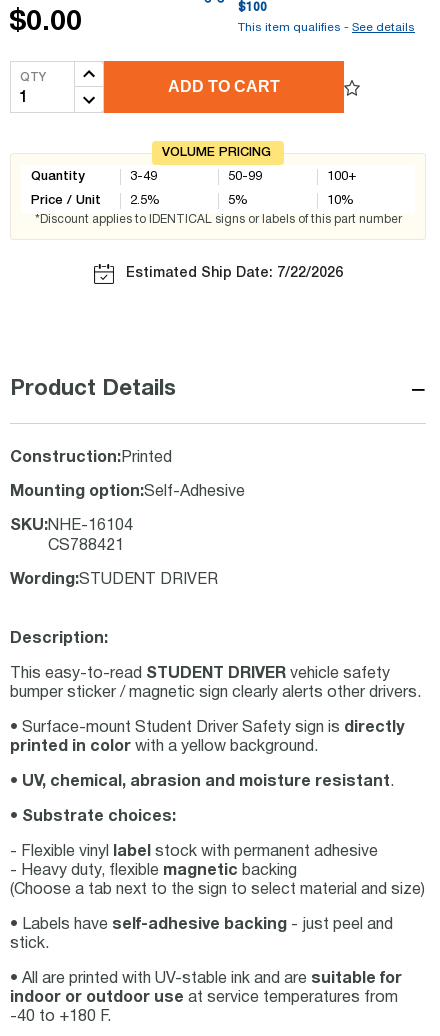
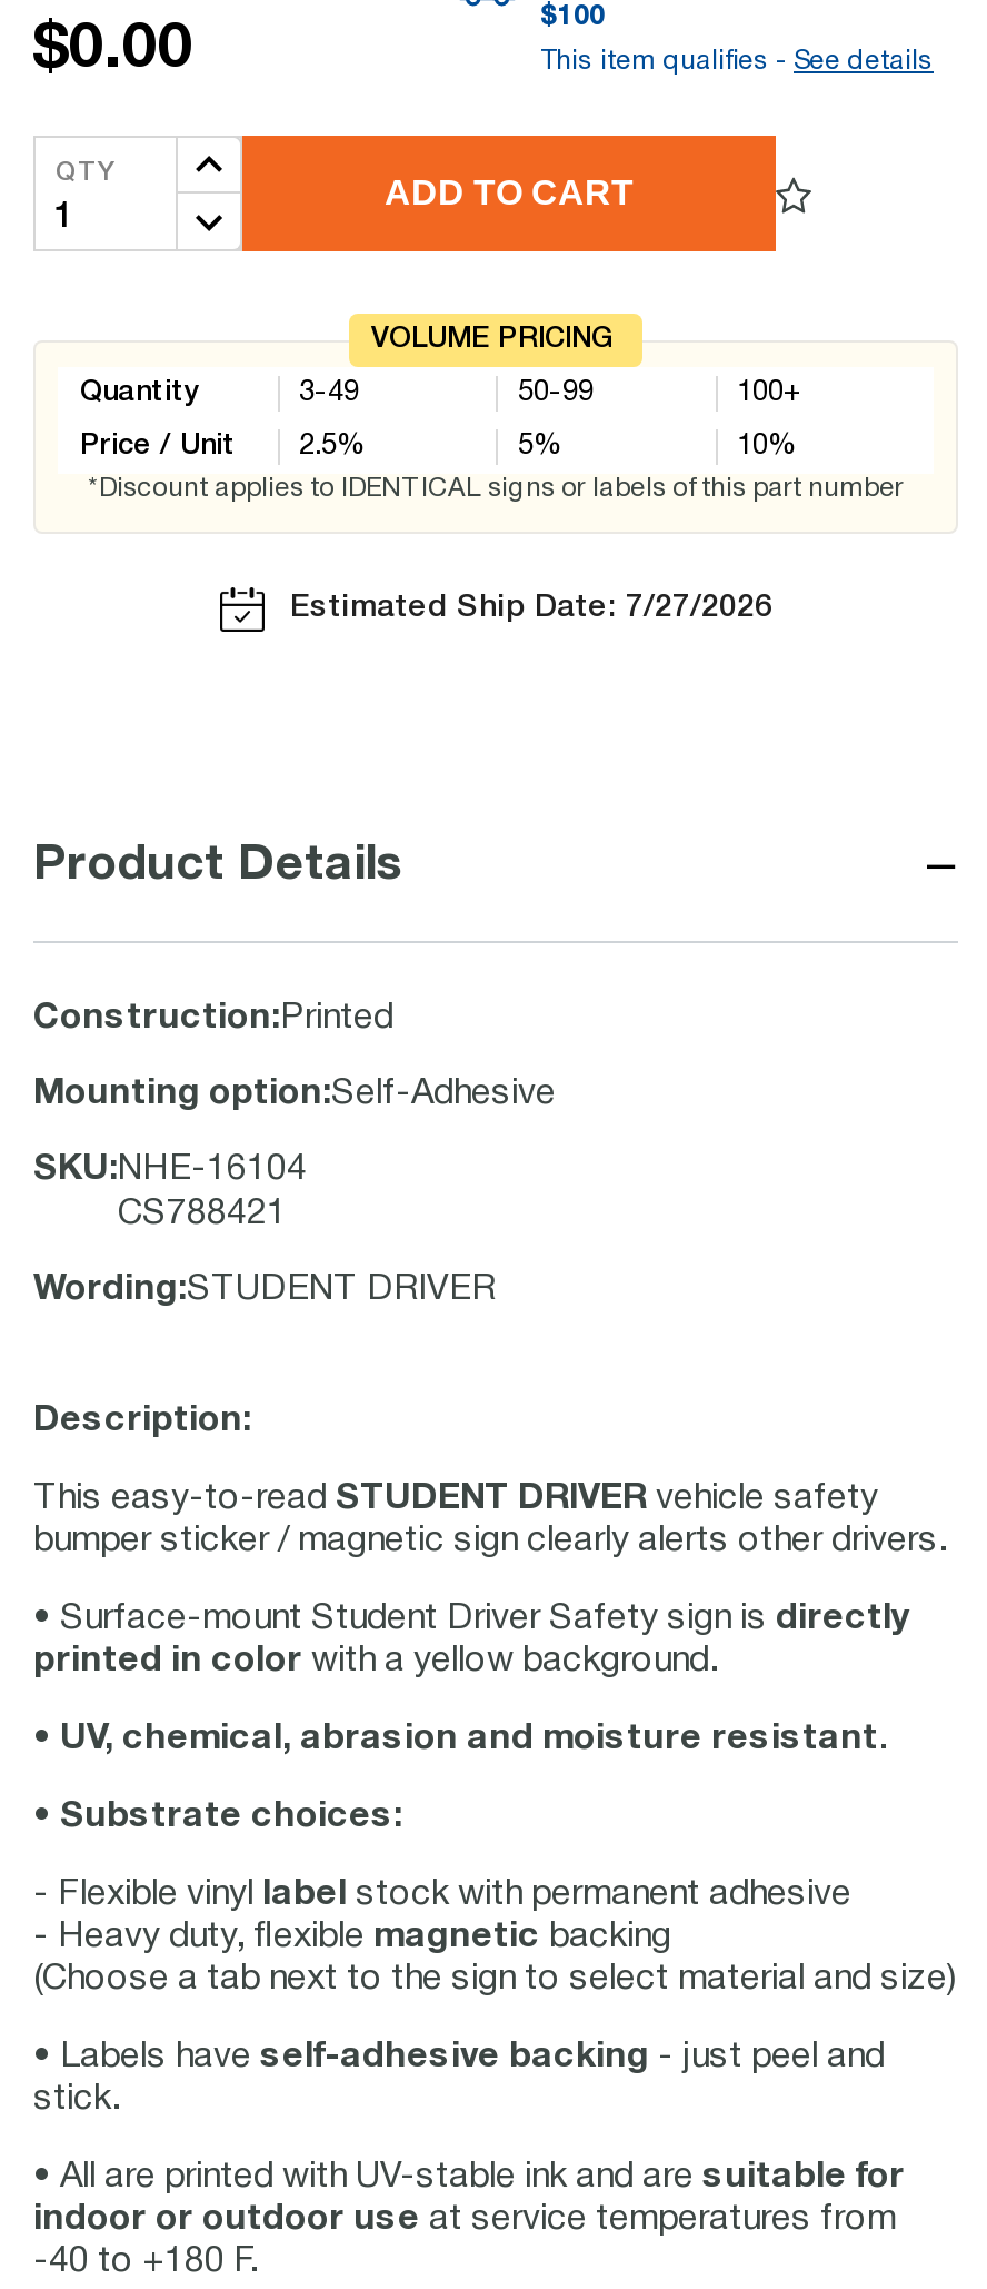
- Estimated Ship Date: 7/22/2026
+ Estimated Ship Date: 7/27/2026
